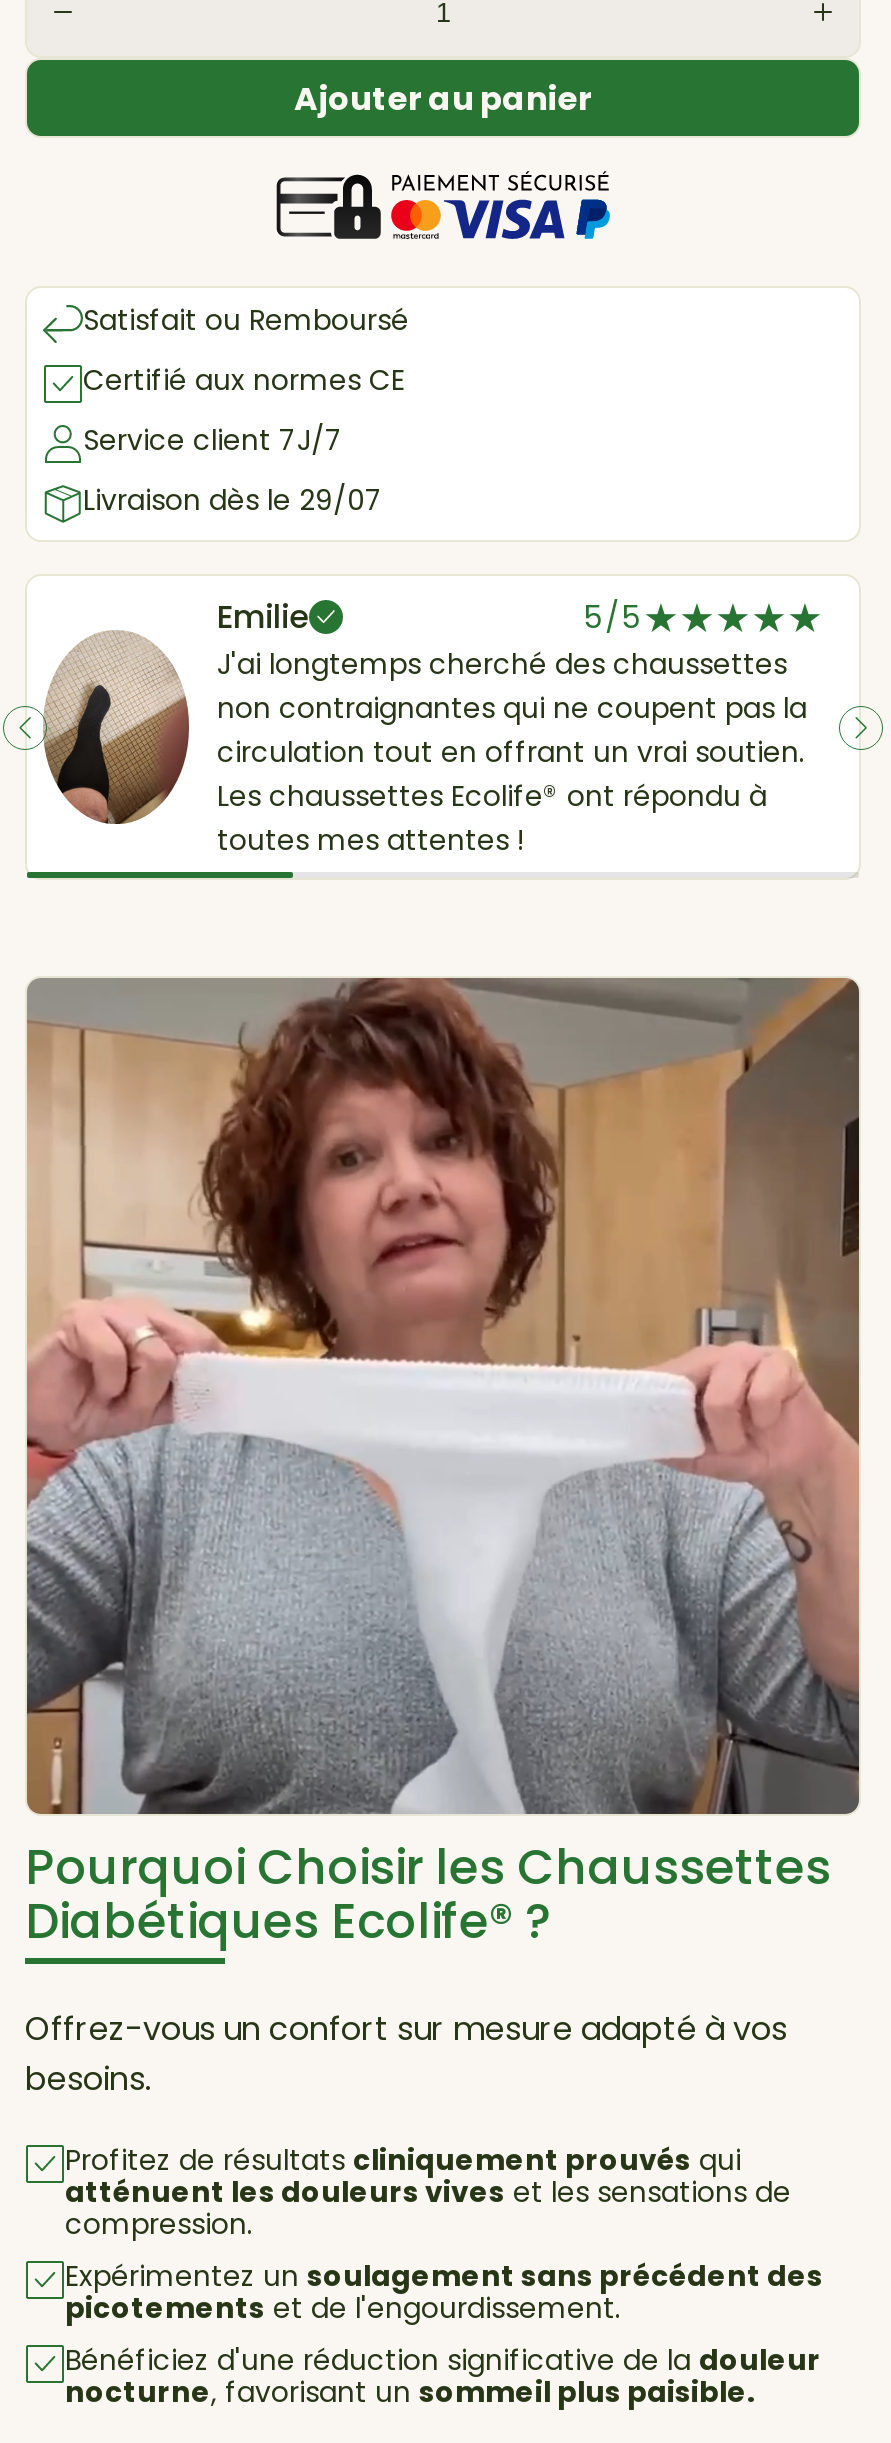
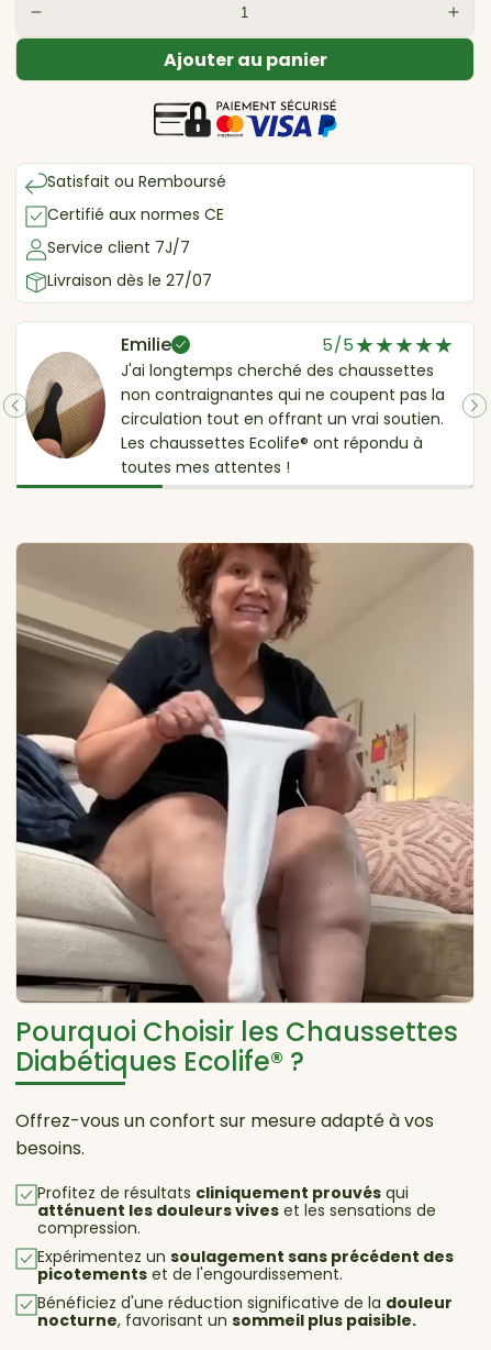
- Livraison dès le 29/07
+ Livraison dès le 27/07

- [image]
+ [image]
